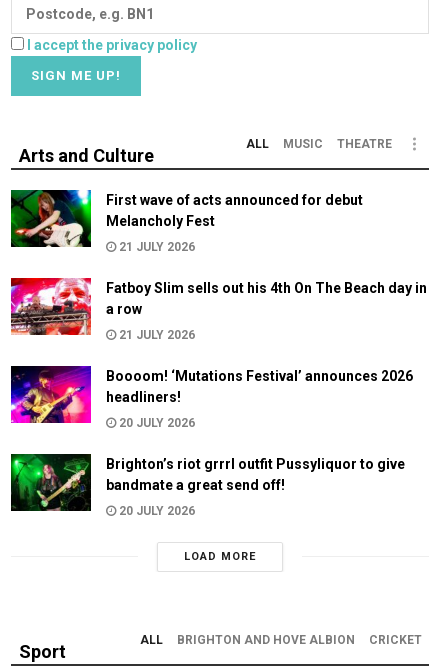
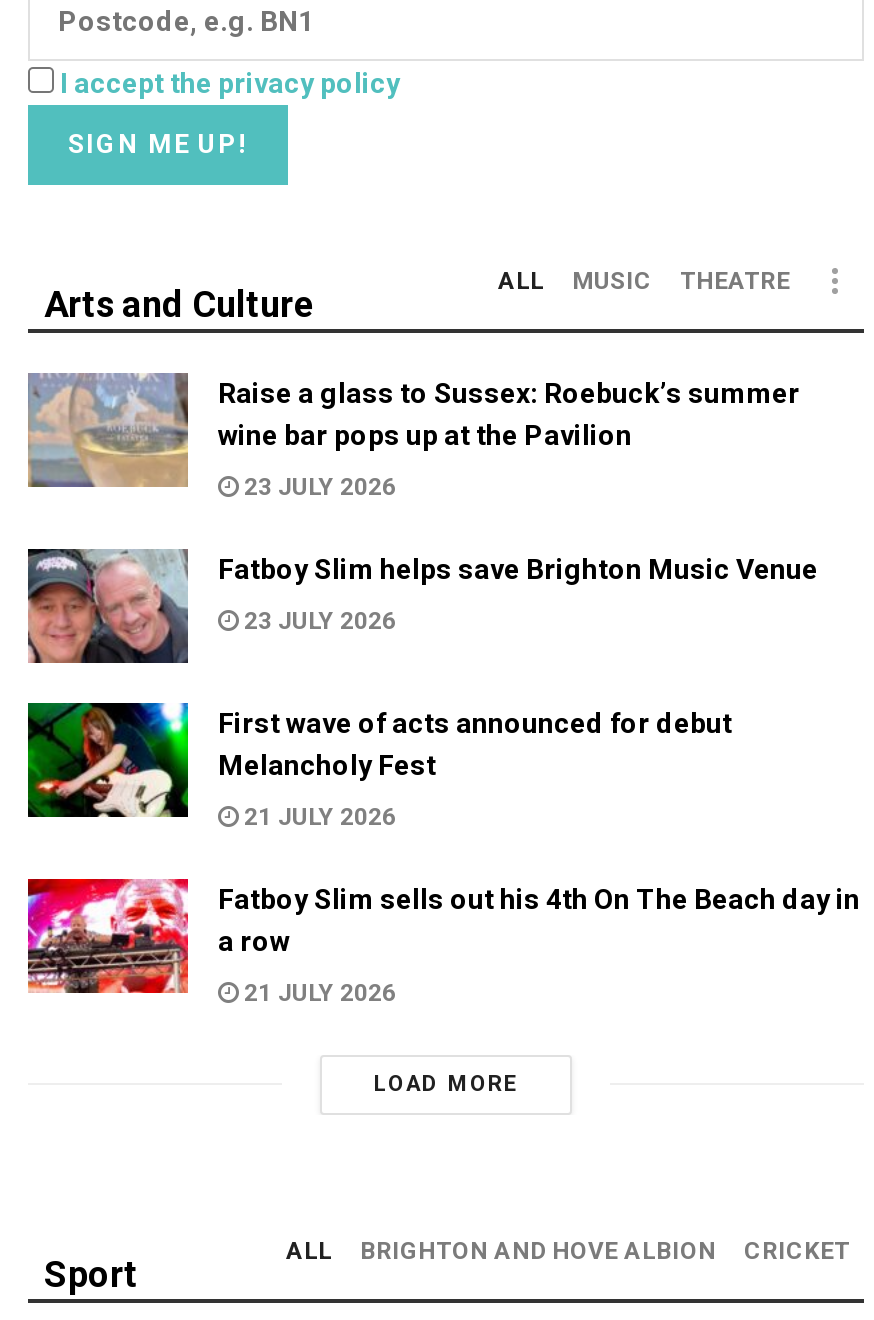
+ [image]

+ [image]
+ Raise a glass to Sussex: Roebuck’s summer
+ wine bar pops up at the Pavilion
+ 23 JULY 2026
+ Fatboy Slim helps save Brighton Music Venue
+ 23 JULY 2026

moved down: [image] | First wave of acts announced for debut | Melancholy Fest | 21 JULY 2026 | Fatboy Slim sells out his 4th On The Beach day in | a row | 21 JULY 2026

- [image]
- Boooom! ‘Mutations Festival’ announces 2026
- headliners!
- 20 JULY 2026
- Brighton’s riot grrrl outfit Pussyliquor to give
- bandmate a great send off!
- 20 JULY 2026

- [image]
